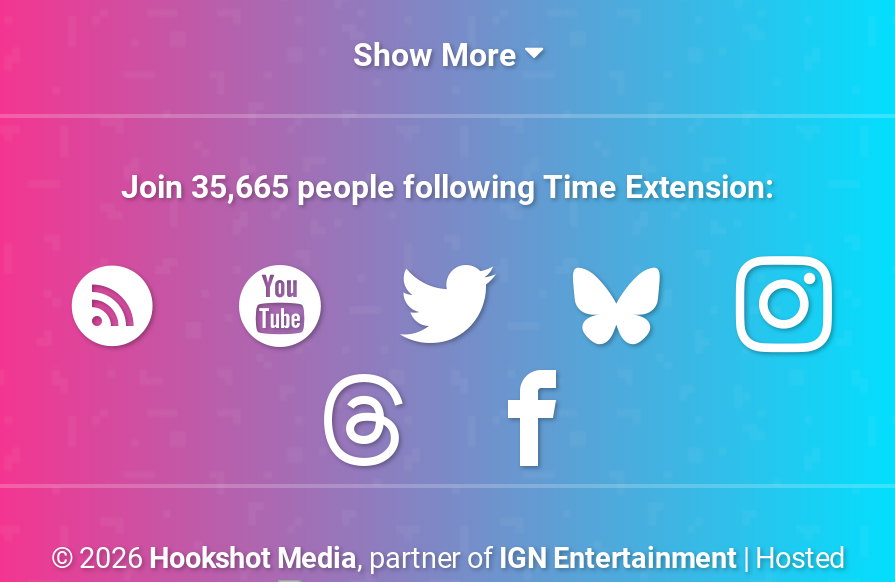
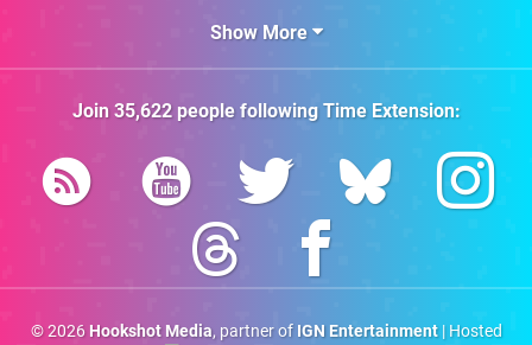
- Join 35,665 people following Time Extension:
+ Join 35,622 people following Time Extension:
